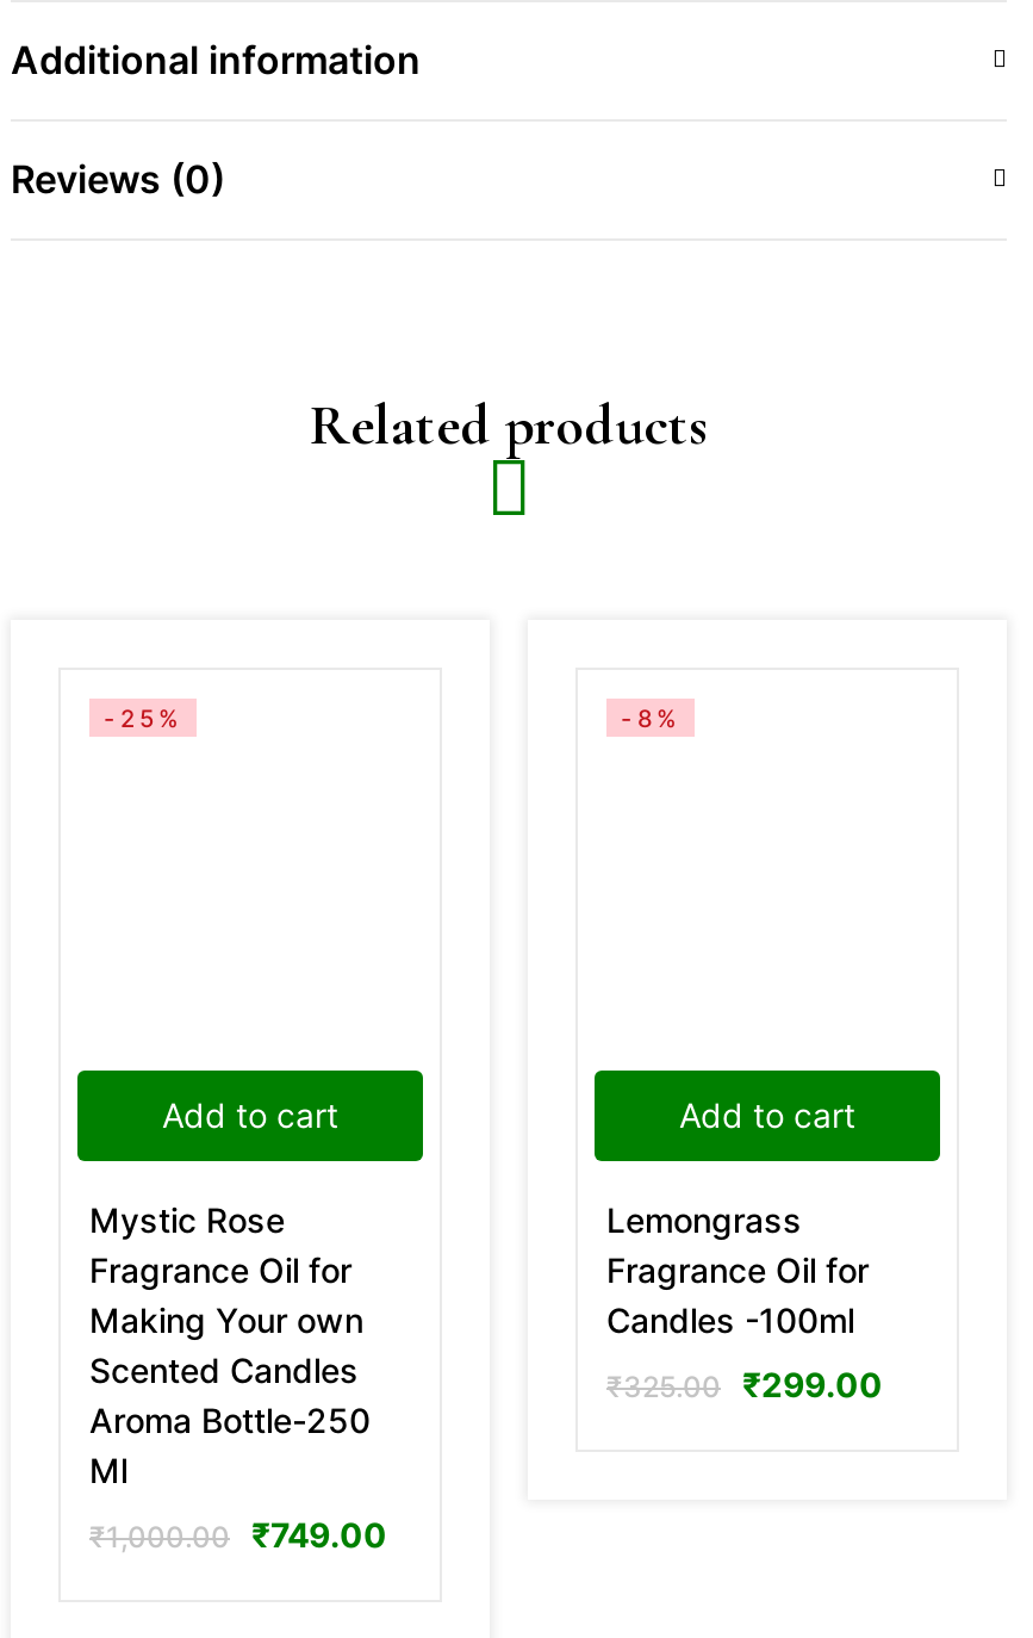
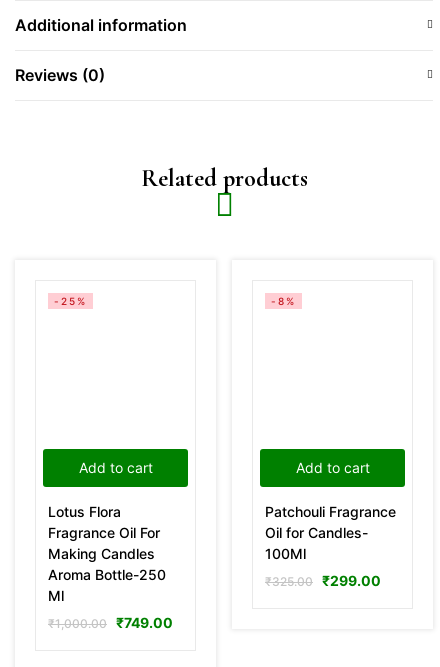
- Mystic Rose
- Fragrance Oil for
- Making Your own
- Scented Candles
+ Lotus Flora
+ Fragrance Oil For
+ Making Candles

- Lemongrass
- Fragrance Oil for
- Candles -100ml
+ Patchouli Fragrance
+ Oil for Candles-
+ 100Ml
